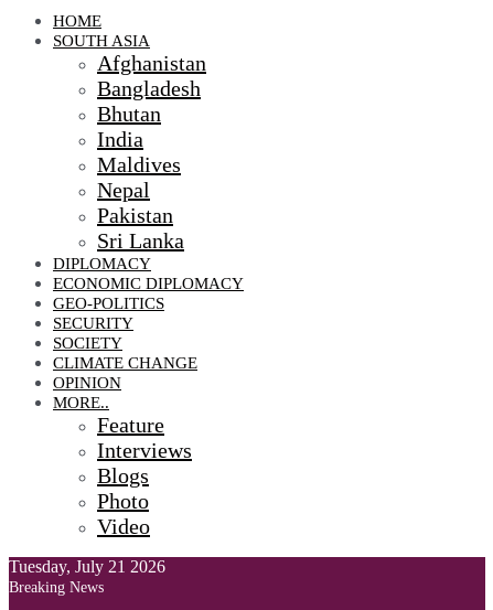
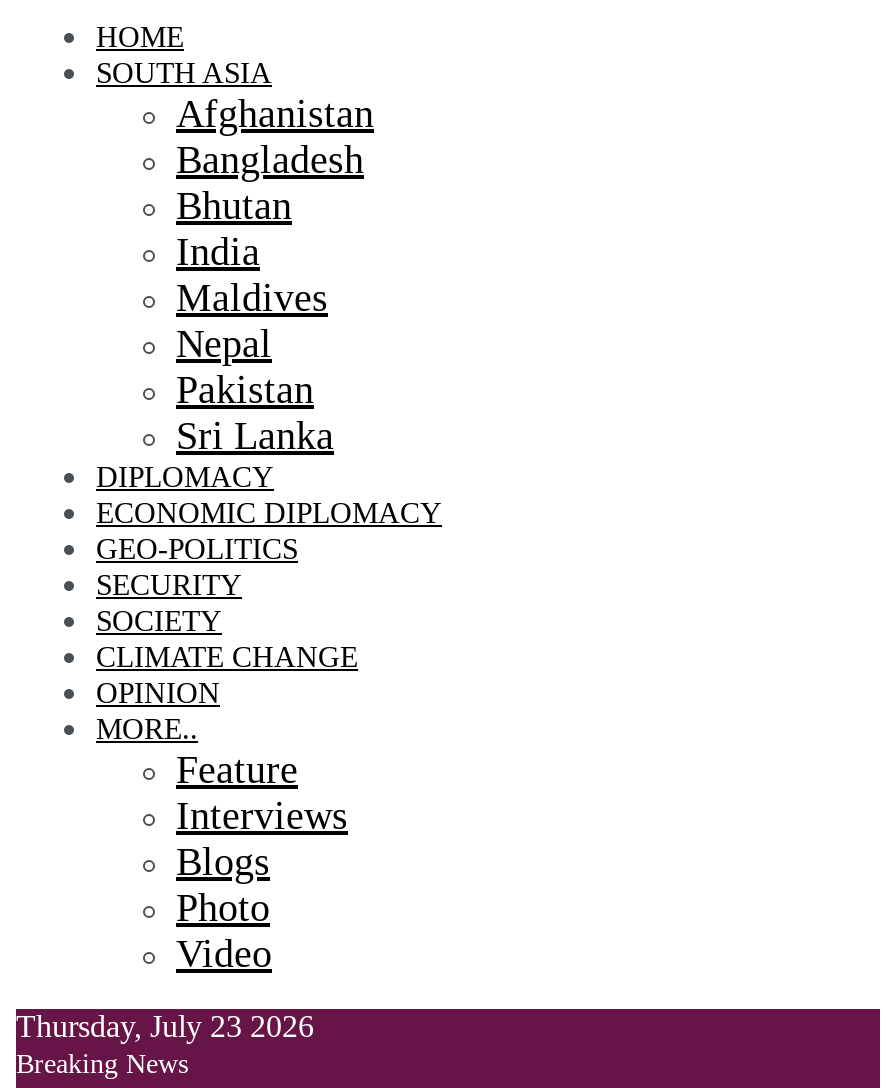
- Tuesday, July 21 2026
+ Thursday, July 23 2026
